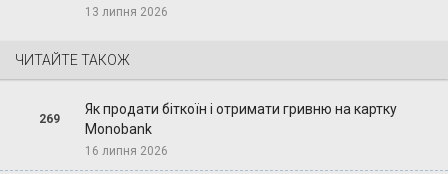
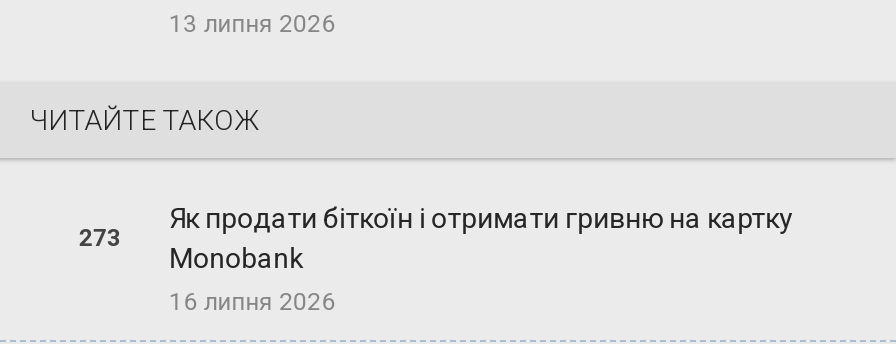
- 269
+ 273
